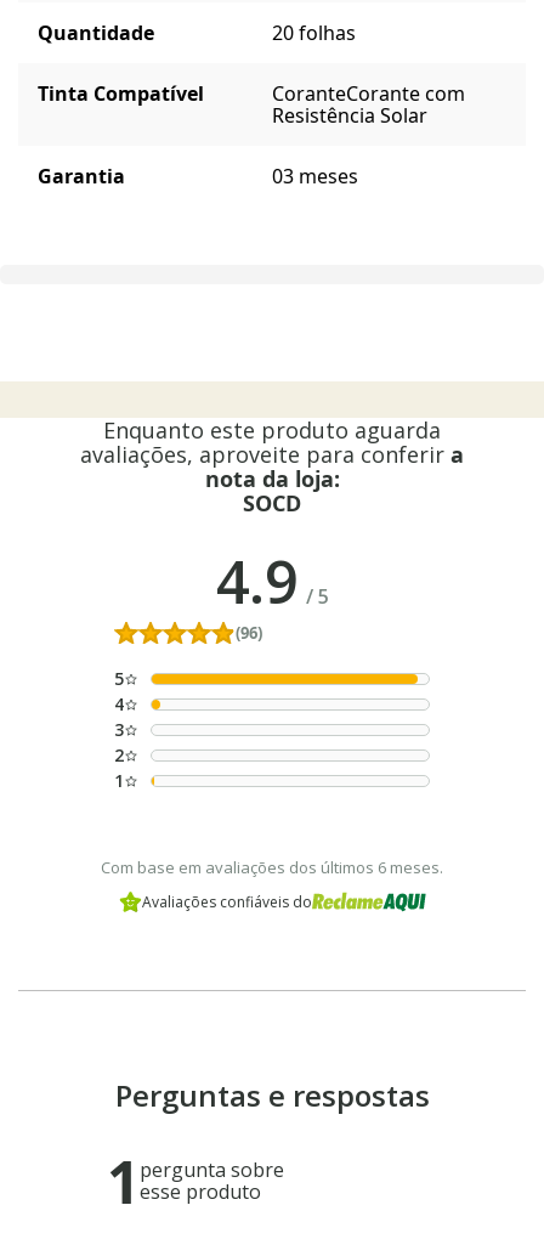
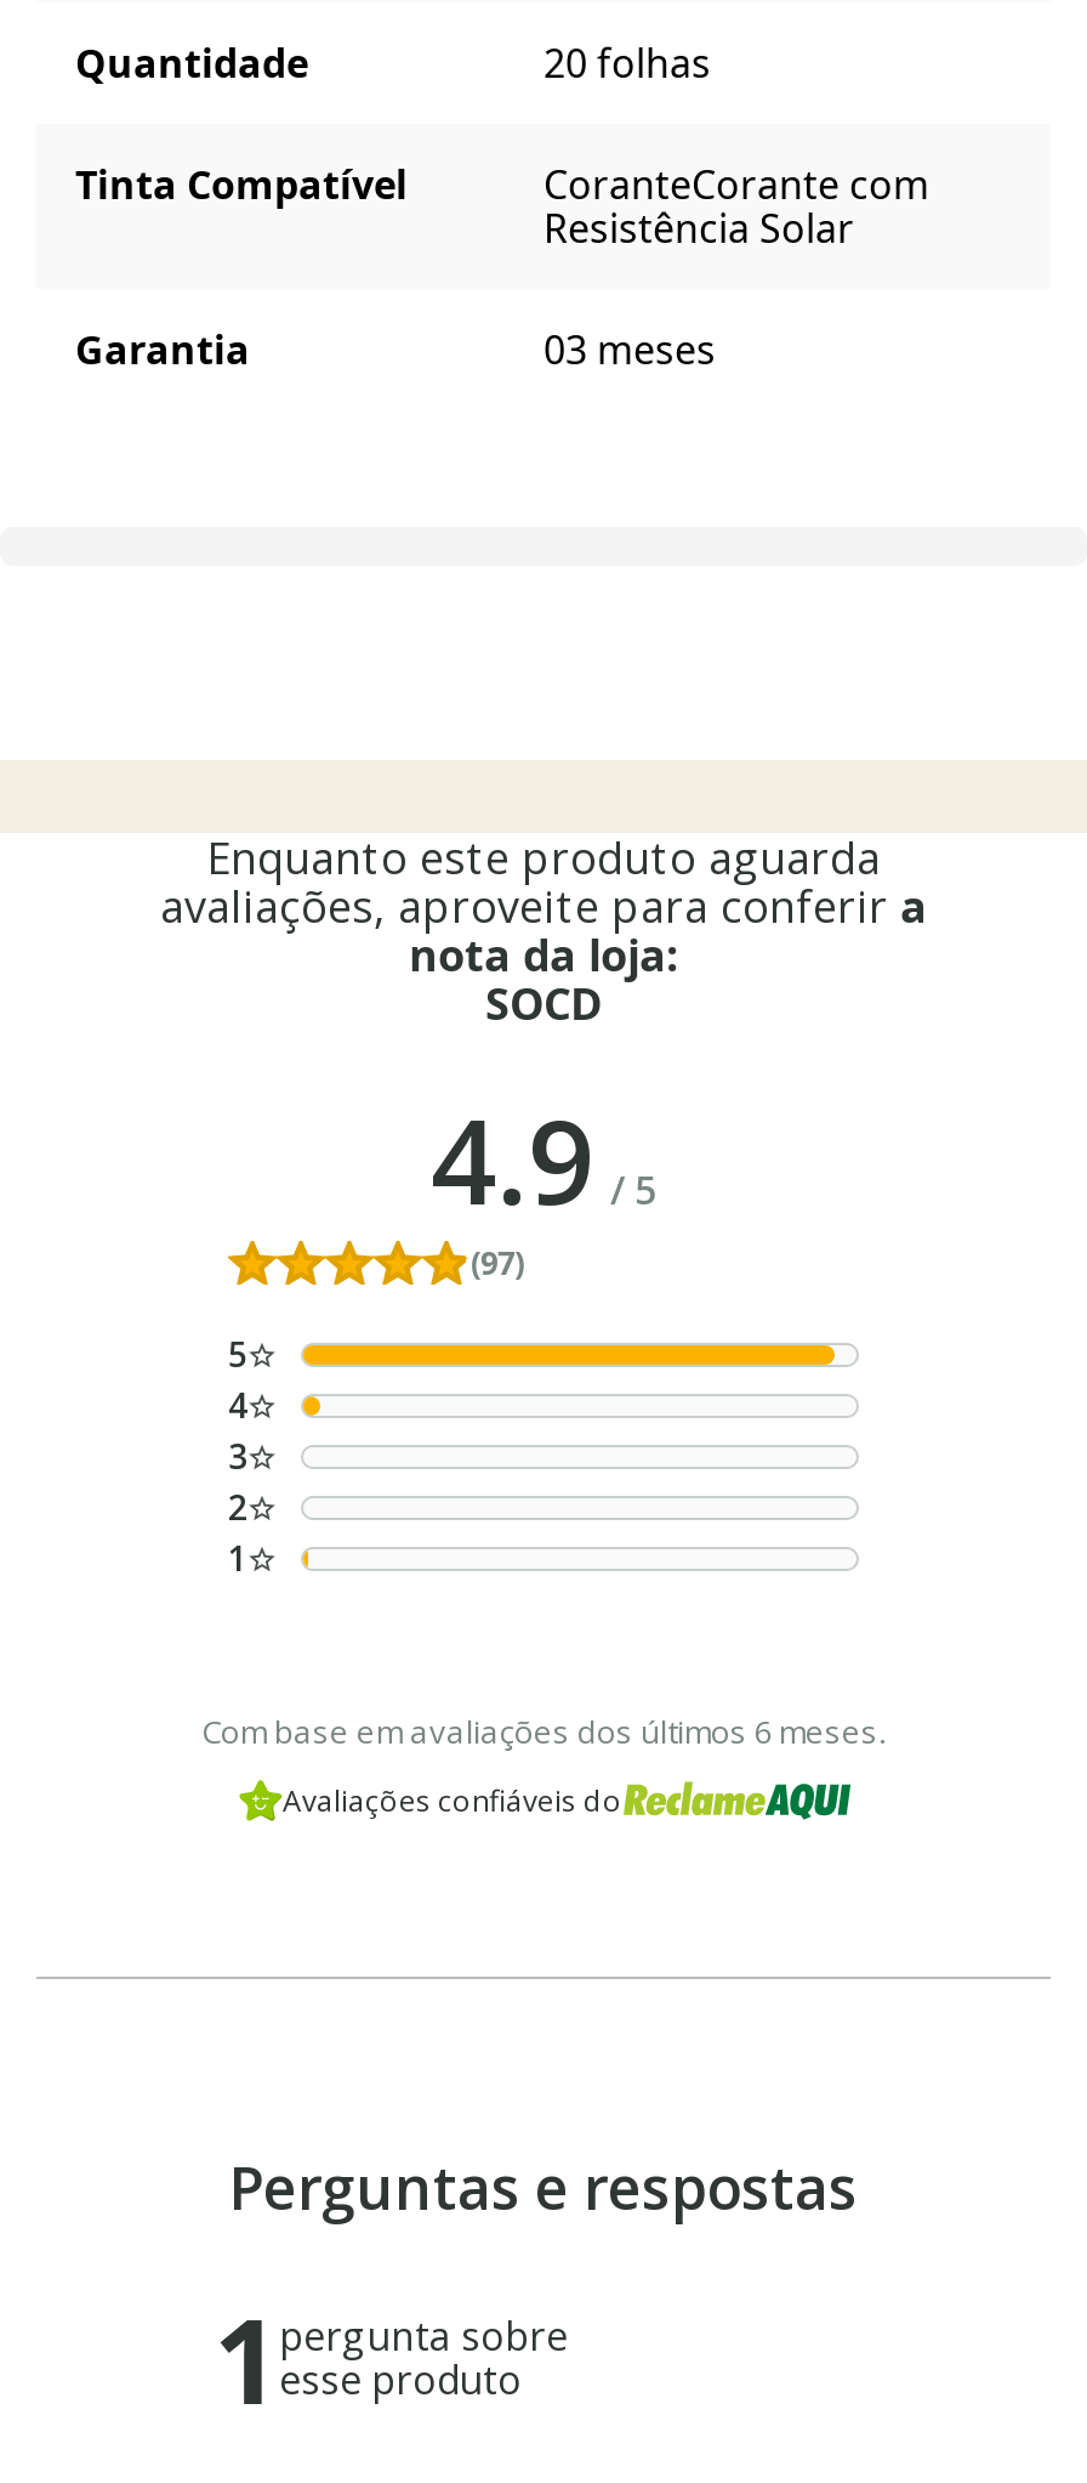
- (96)
+ (97)
